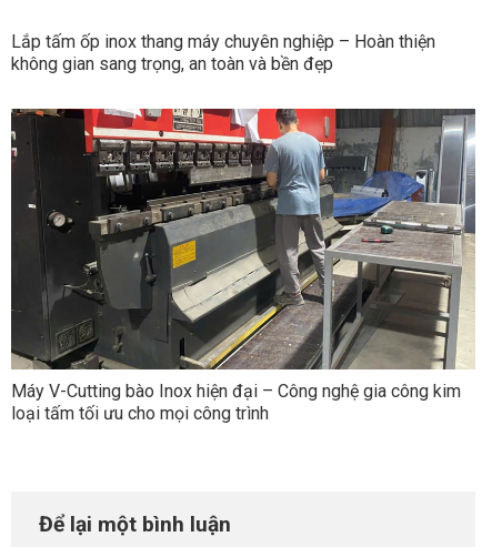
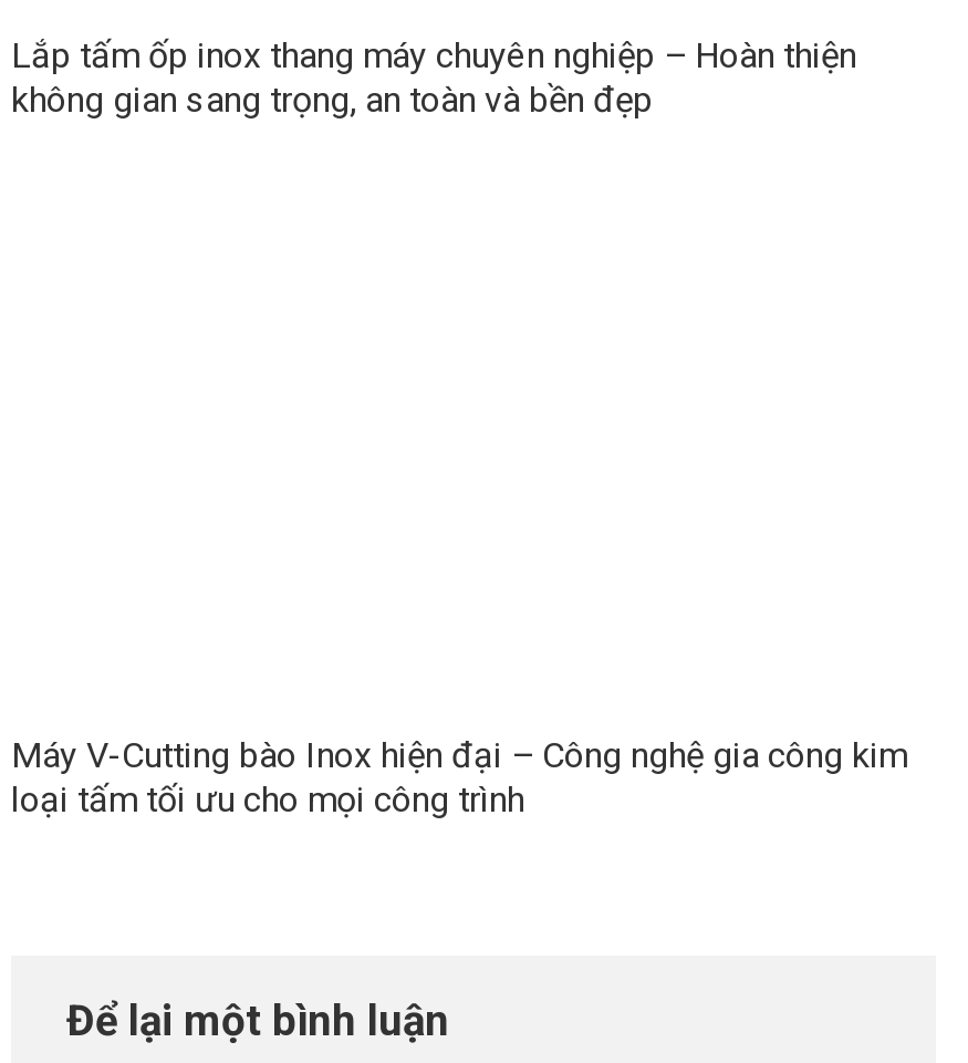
- [image]
